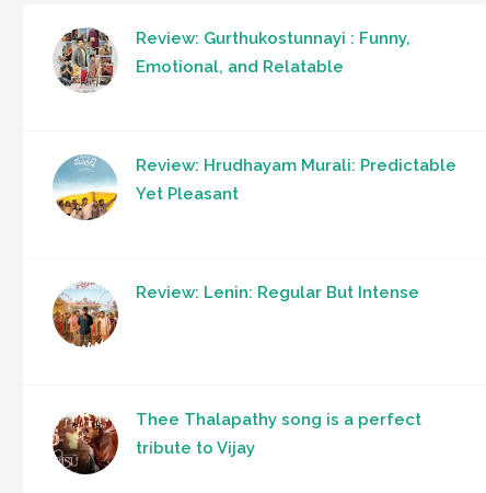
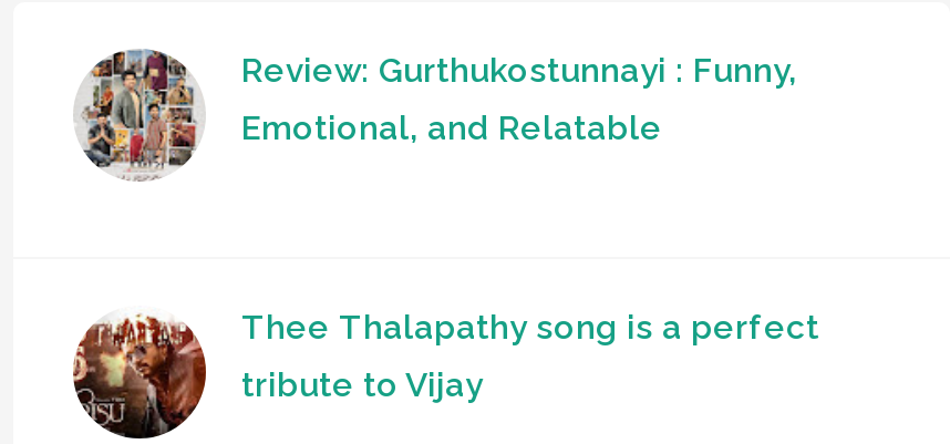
- [image]
- Review: Hrudhayam Murali: Predictable
- Yet Pleasant

- [image]
- Review: Lenin: Regular But Intense
